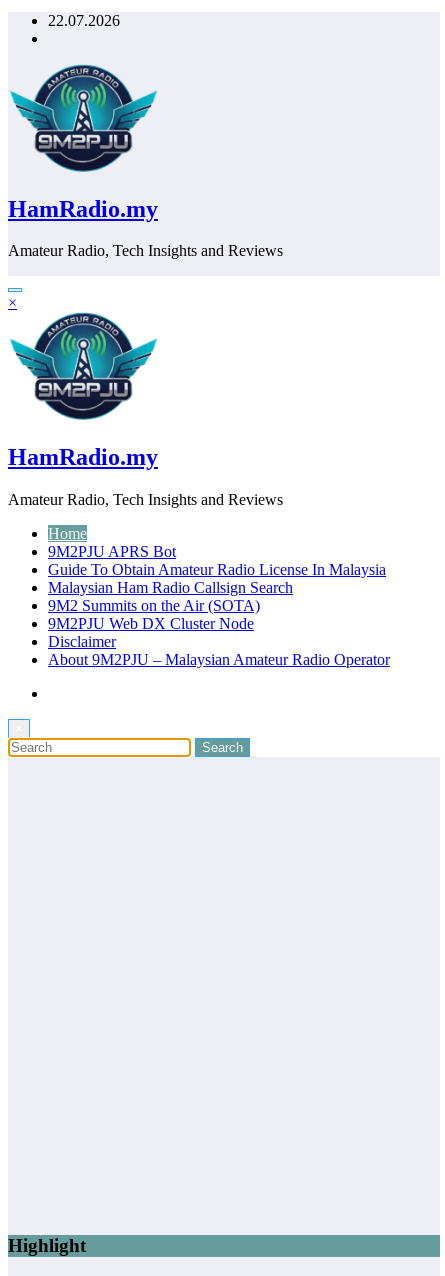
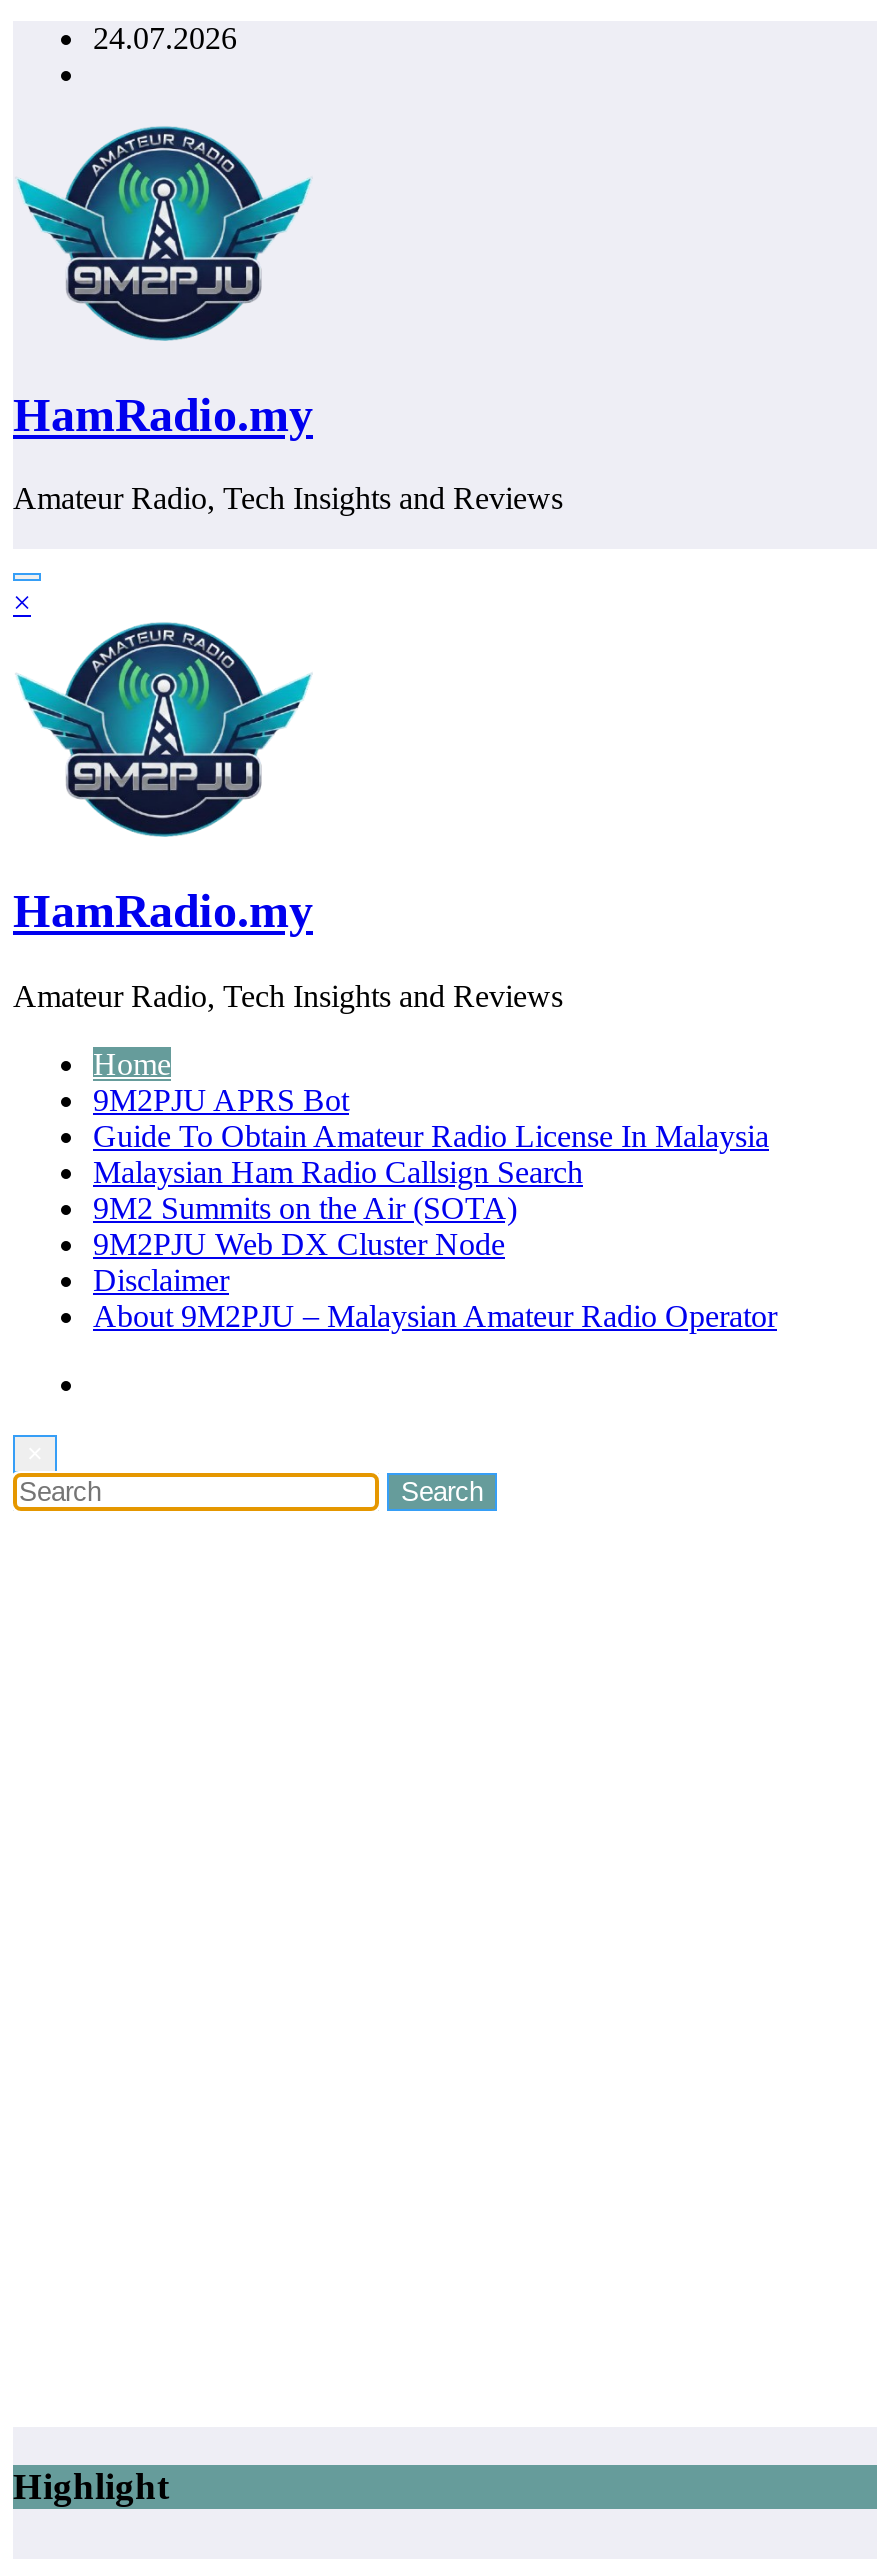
- 22.07.2026
+ 24.07.2026
